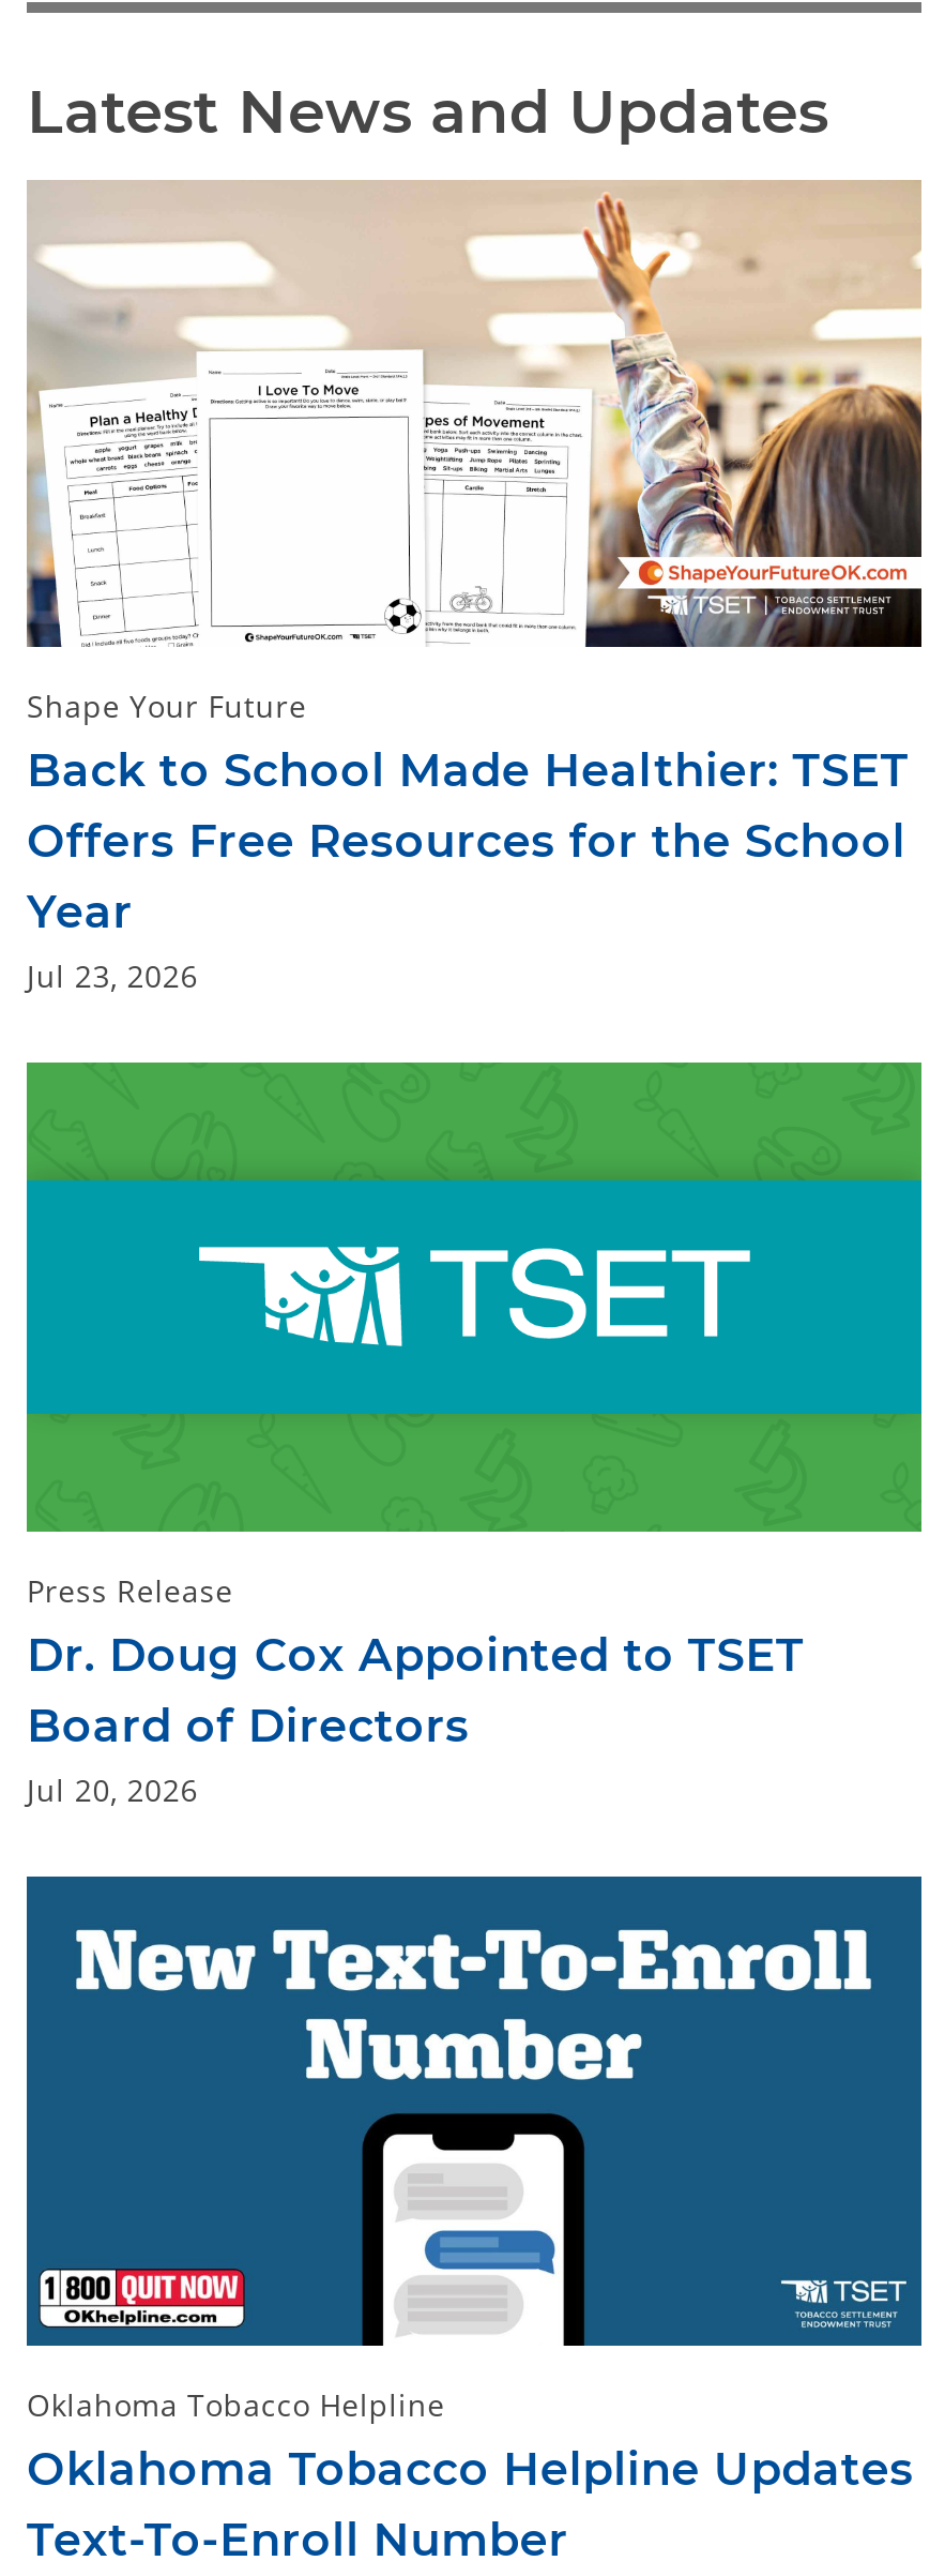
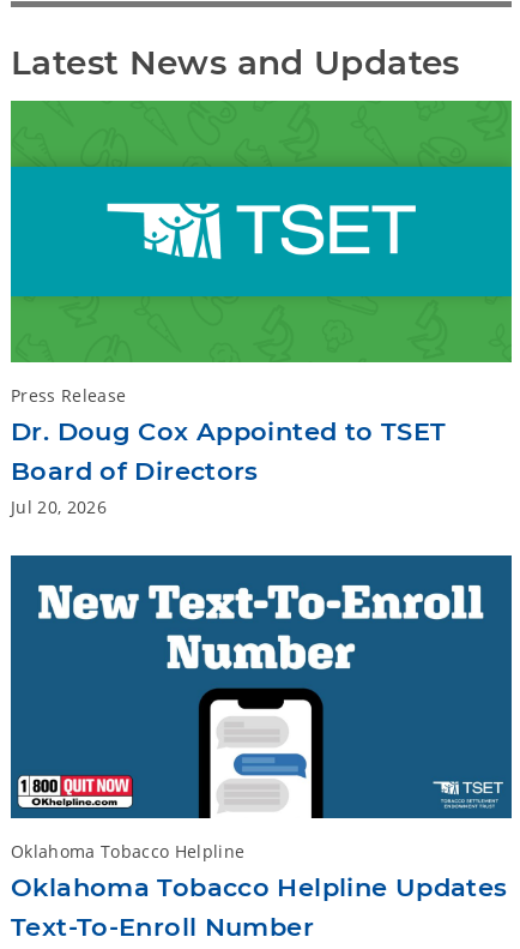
- [image]
- Shape Your Future
- Back to School Made Healthier: TSET
- Offers Free Resources for the School
- Year
- Jul 23, 2026
